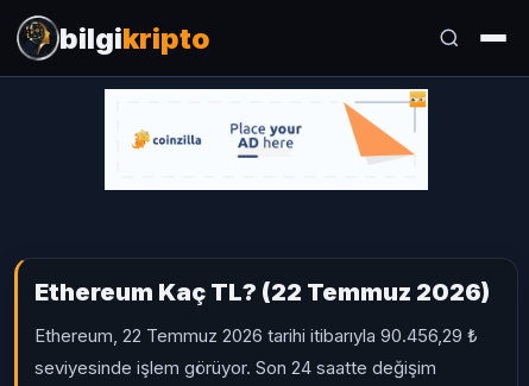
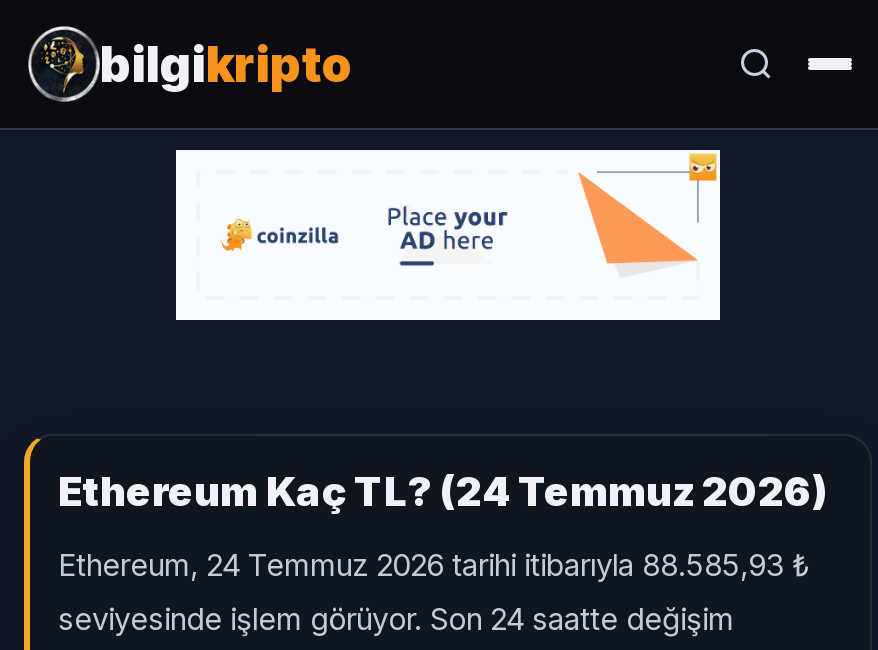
- Ethereum Kaç TL? (22 Temmuz 2026)
+ Ethereum Kaç TL? (24 Temmuz 2026)

- Ethereum, 22 Temmuz 2026 tarihi itibarıyla 90.456,29 ₺
+ Ethereum, 24 Temmuz 2026 tarihi itibarıyla 88.585,93 ₺
